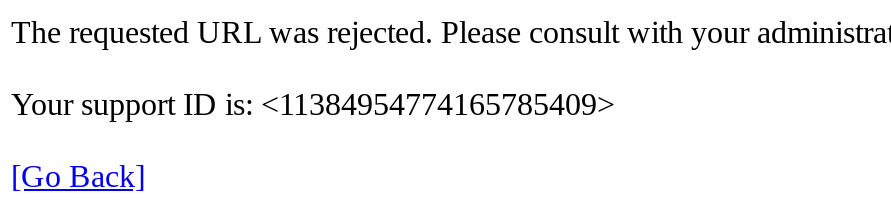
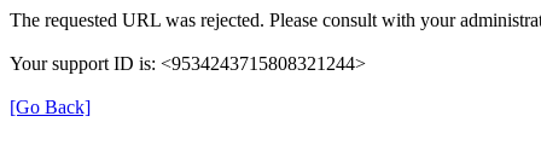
- Your support ID is: <11384954774165785409>
+ Your support ID is: <9534243715808321244>
